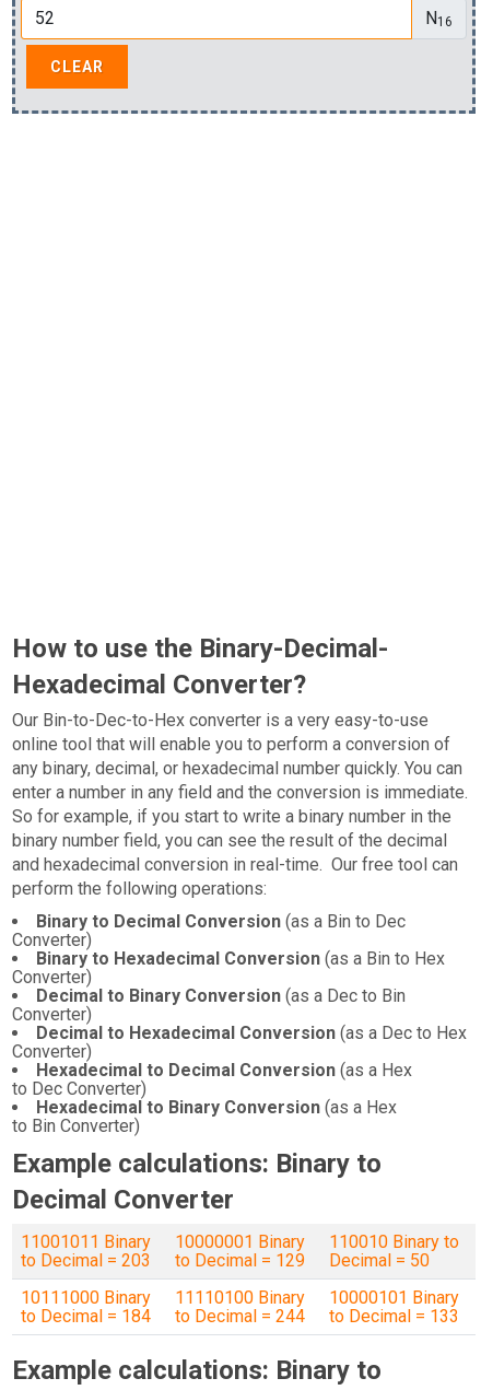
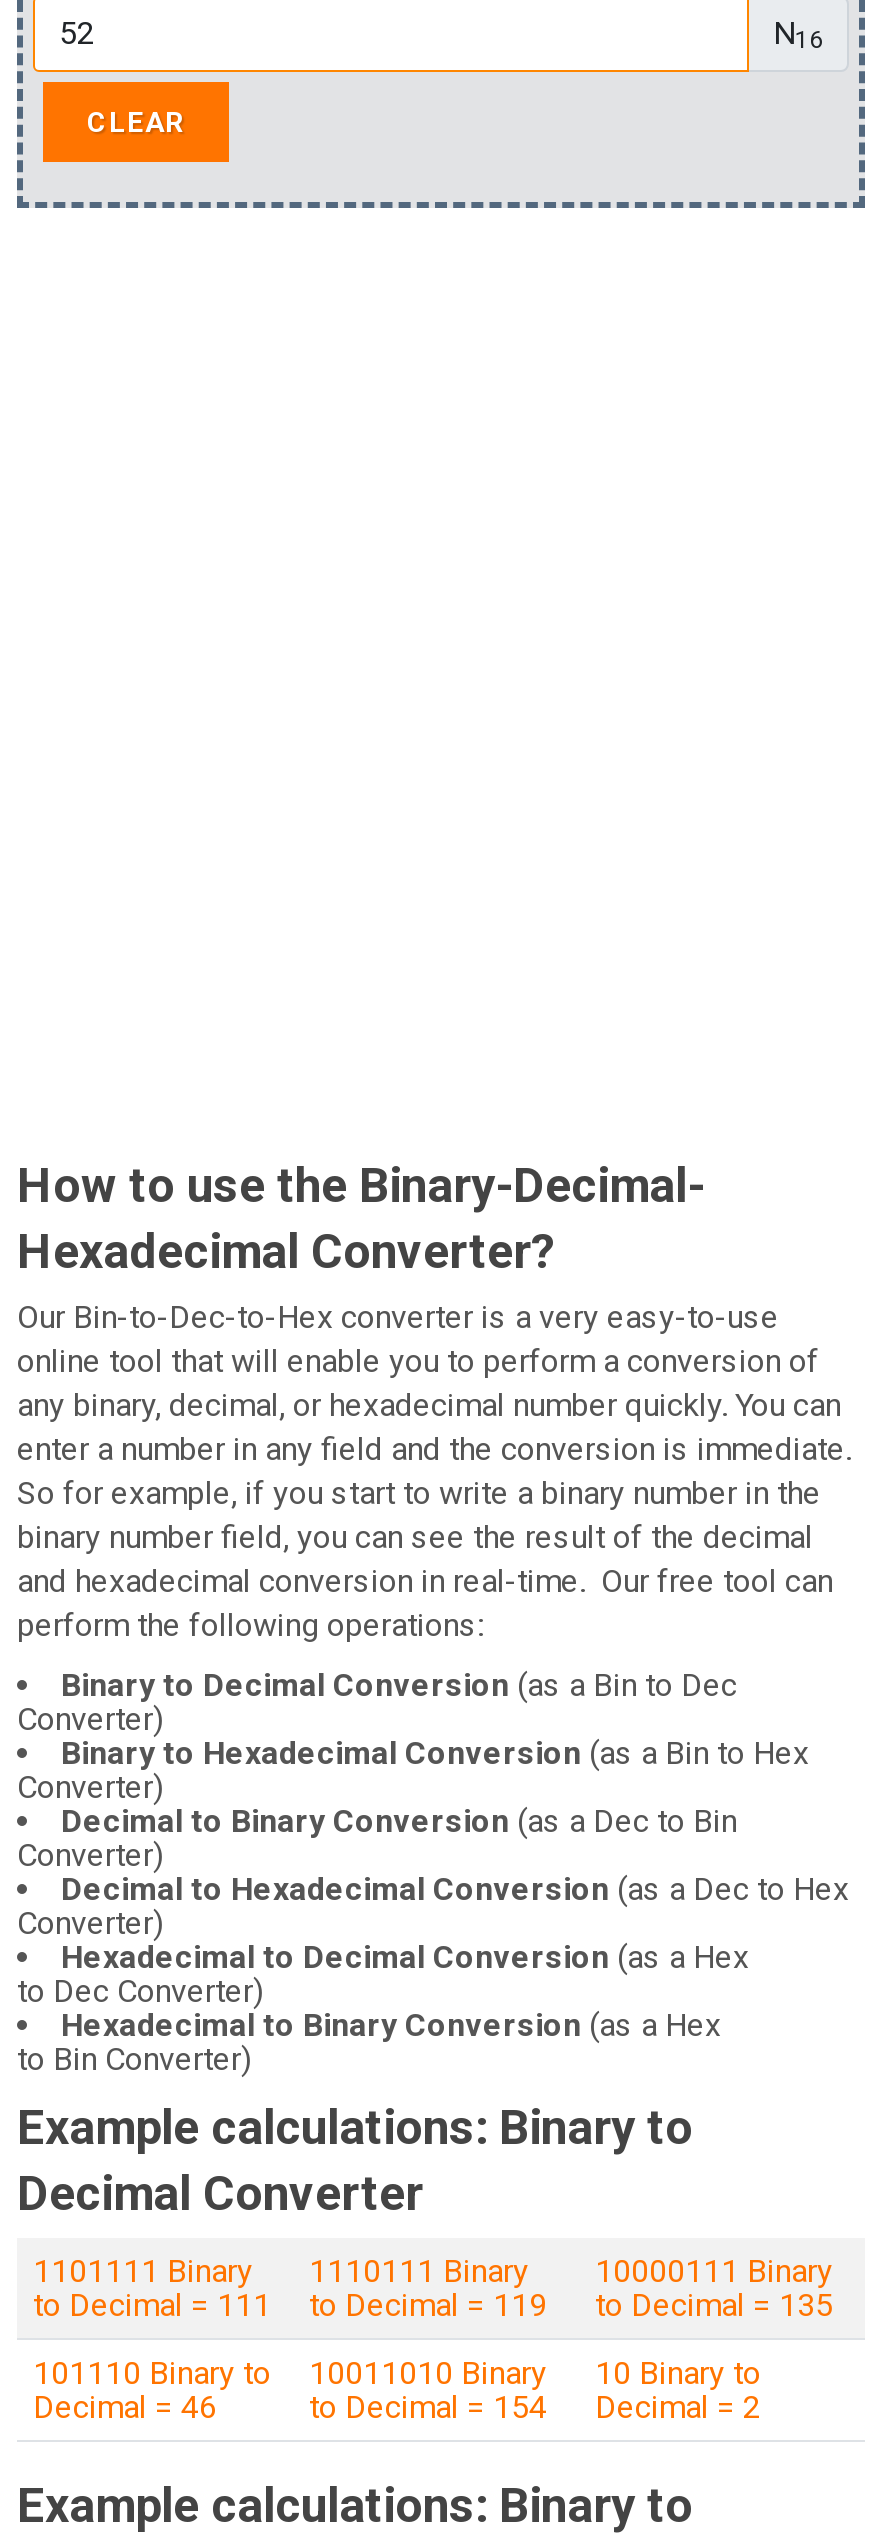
- 11001011 Binary
- to Decimal = 203
+ 1101111 Binary
+ to Decimal = 111

- 10000001 Binary
- to Decimal = 129
+ 1110111 Binary
+ to Decimal = 119

- 110010 Binary to
- Decimal = 50
+ 10000111 Binary
+ to Decimal = 135

- 10111000 Binary
- to Decimal = 184
+ 101110 Binary to
+ Decimal = 46

- 11110100 Binary
- to Decimal = 244
+ 10011010 Binary
+ to Decimal = 154

- 10000101 Binary
- to Decimal = 133
+ 10 Binary to
+ Decimal = 2
